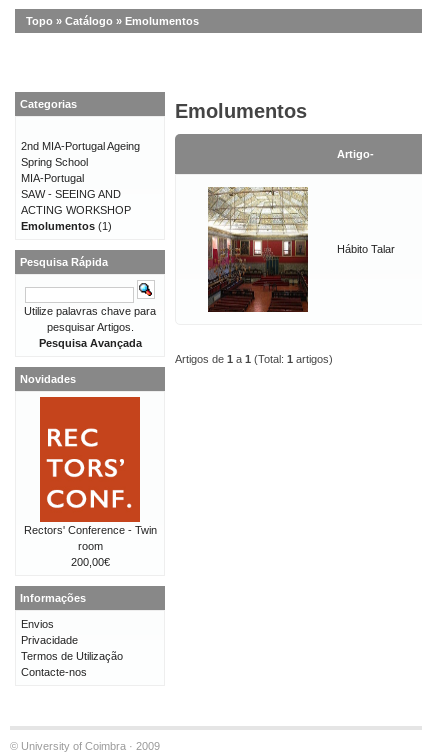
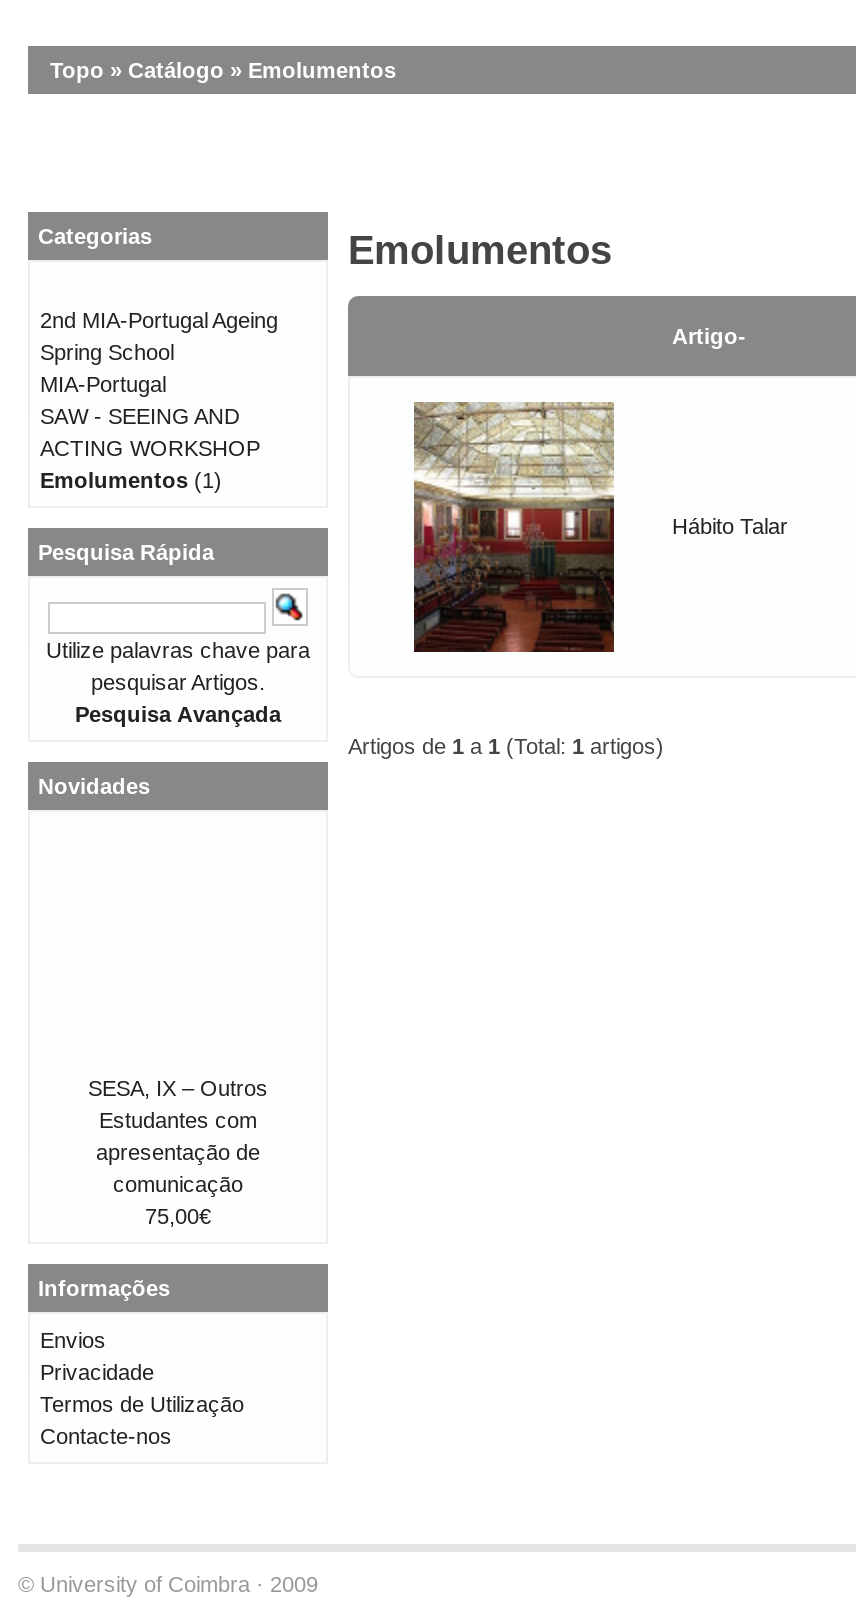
- [image]

- Rectors' Conference - Twin
- room
- 200,00€
+ SESA, IX – Outros
+ Estudantes com
+ apresentação de
+ comunicação
+ 75,00€
